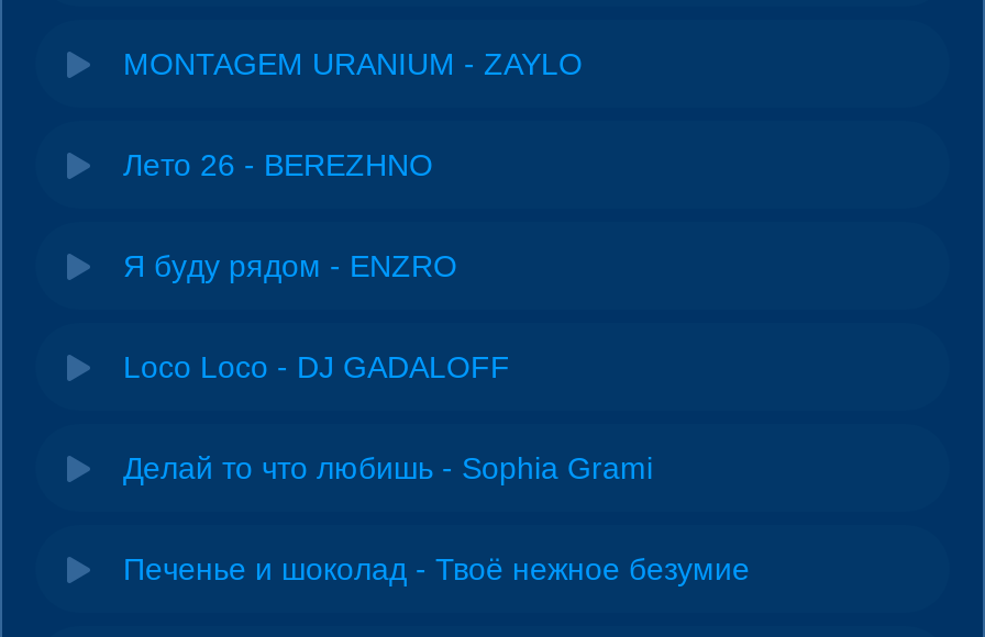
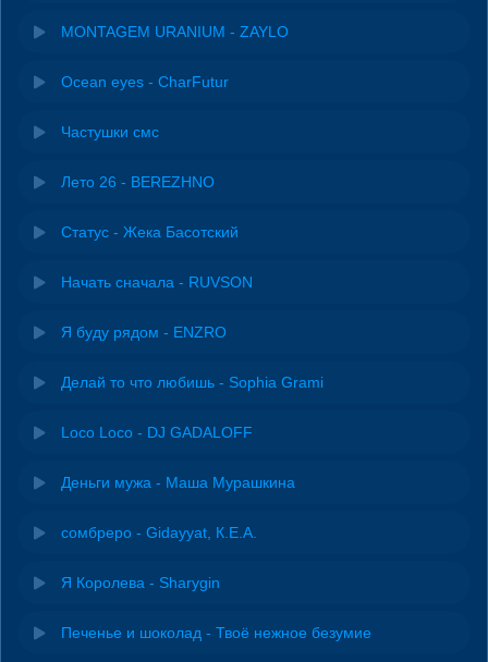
+ Ocean eyes - CharFutur
+ Частушки смс

+ Статус - Жека Басотский
+ Начать сначала - RUVSON

moved down: Loco Loco - DJ GADALOFF

+ Деньги мужа - Маша Мурашкина
+ сомбреро - Gidayyat, К.Е.А.
+ Я Королева - Sharygin
